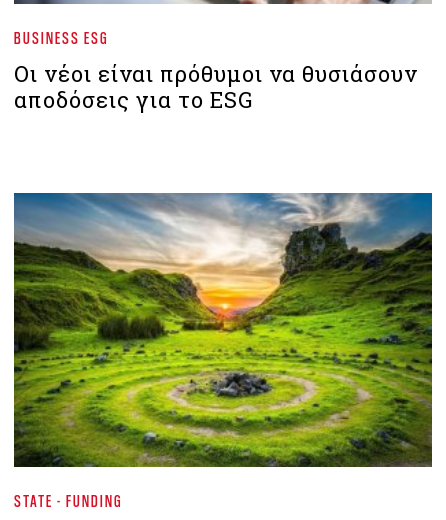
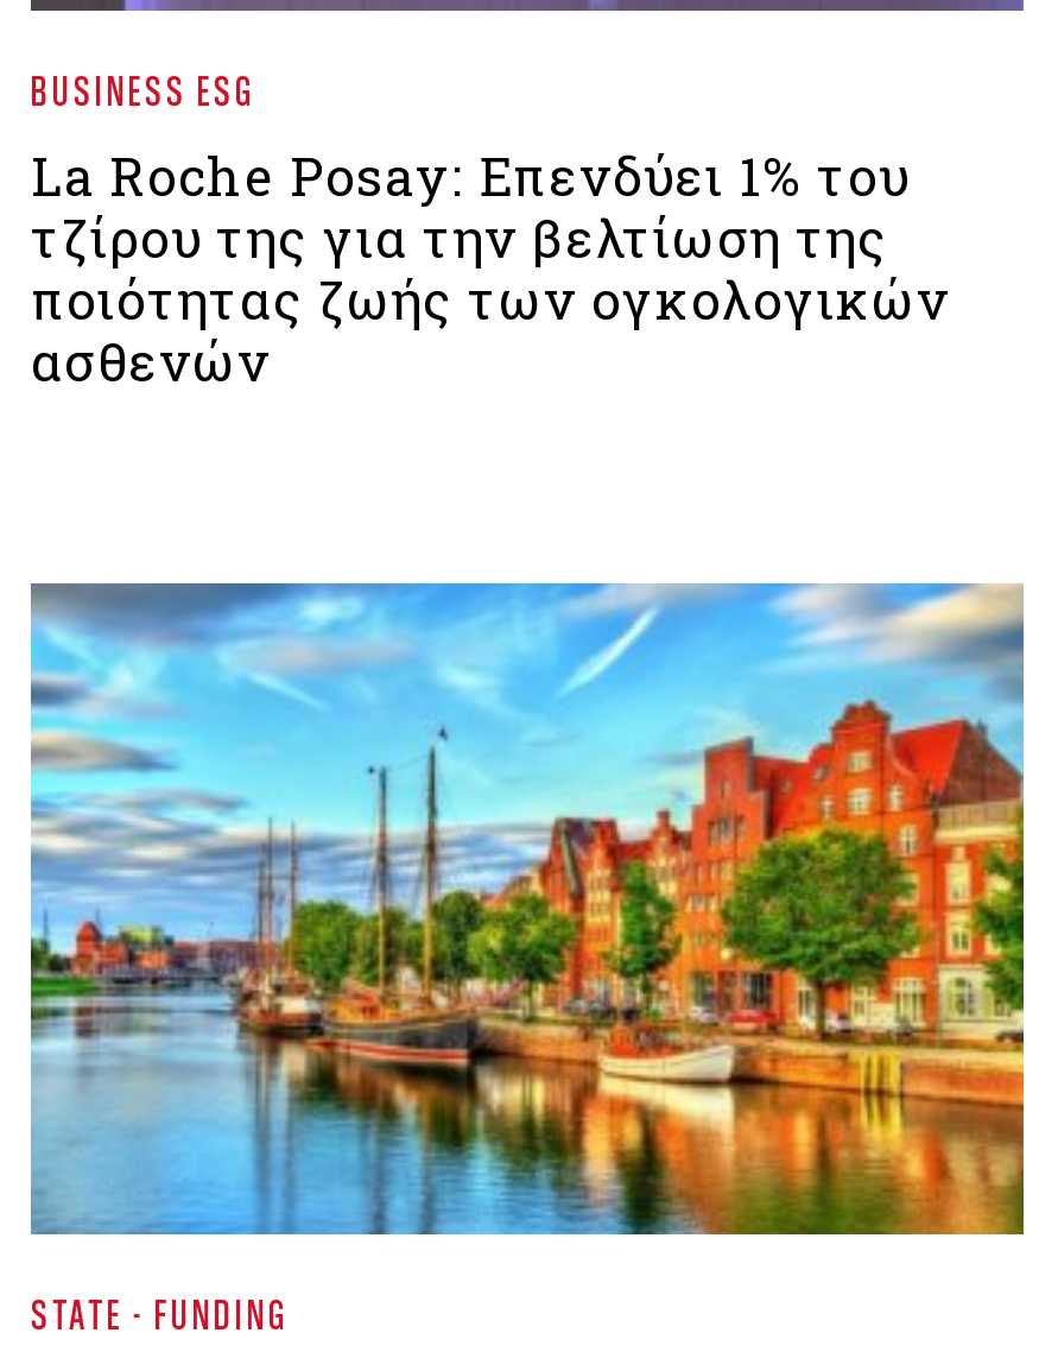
- Οι νέοι είναι πρόθυμοι να θυσιάσουν
- αποδόσεις για τo ESG
+ La Roche Posay: Επενδύει 1% του
+ τζίρου της για την βελτίωση της
+ ποιότητας ζωής των ογκολογικών
+ ασθενών

- [image]
+ [image]
